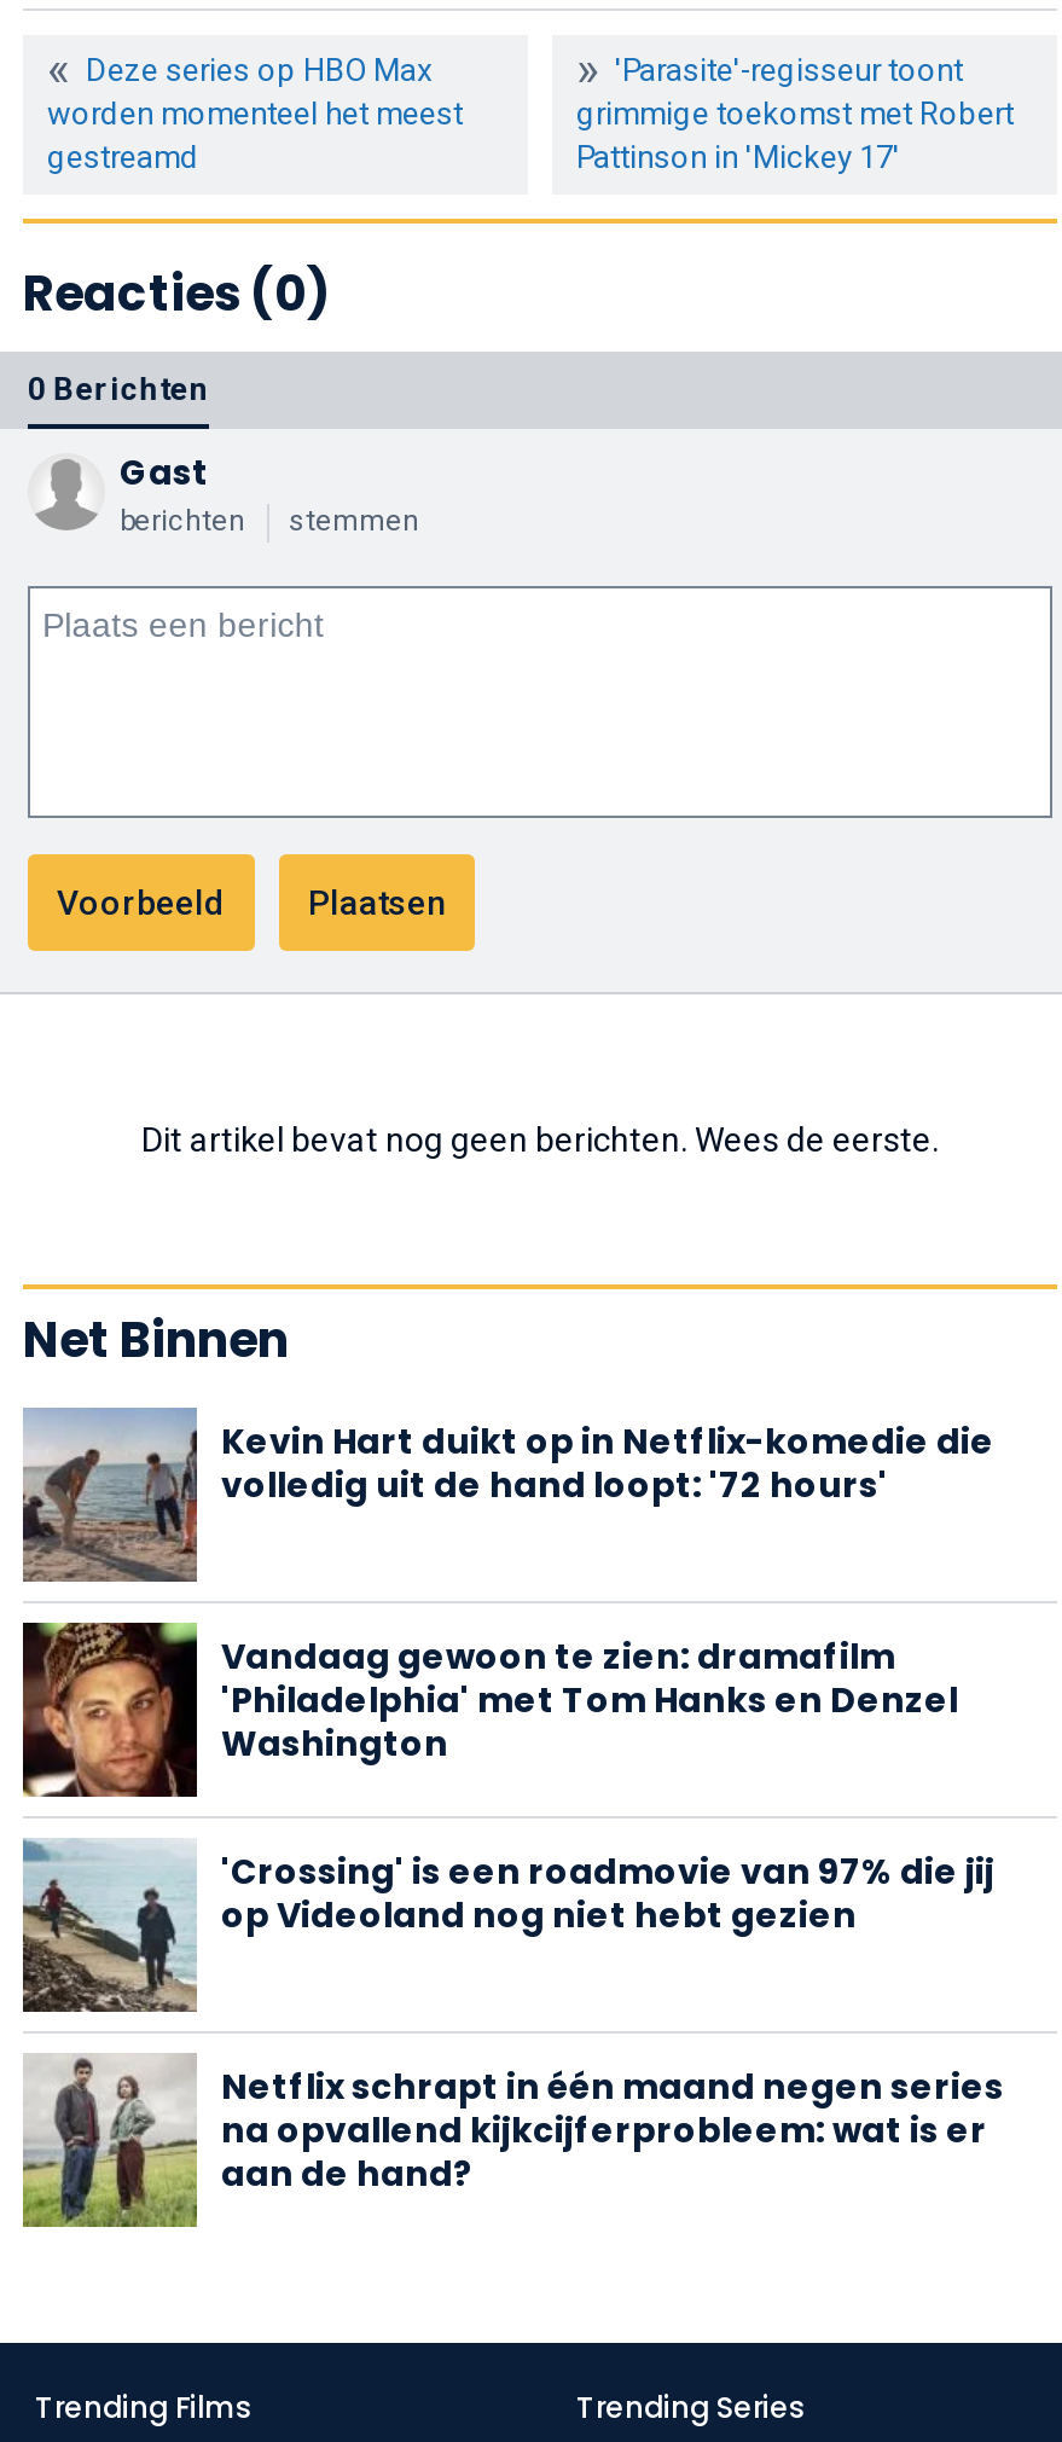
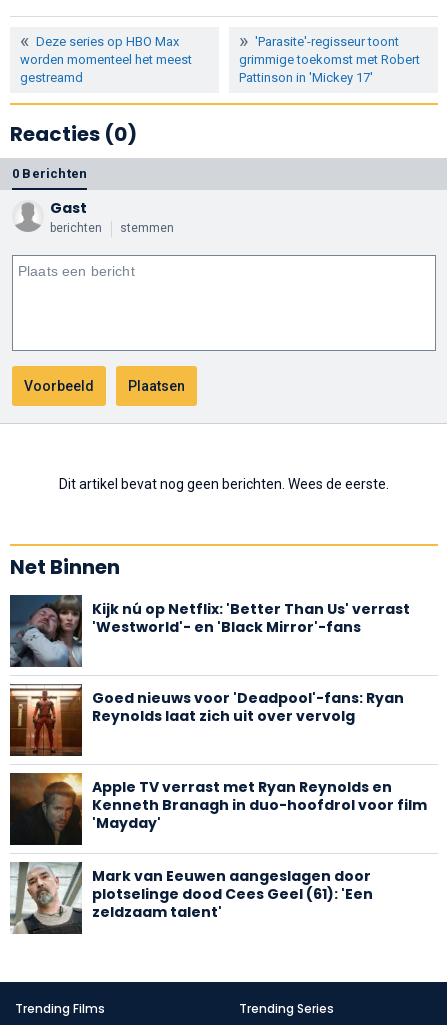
- [image]
- Kevin Hart duikt op in Netflix-komedie die
- volledig uit de hand loopt: '72 hours'
+ [image]
+ Kijk nú op Netflix: 'Better Than Us' verrast
+ 'Westworld'- en 'Black Mirror'-fans

- [image]
- Vandaag gewoon te zien: dramafilm
- 'Philadelphia' met Tom Hanks en Denzel
- Washington
+ [image]
+ Goed nieuws voor 'Deadpool'-fans: Ryan
+ Reynolds laat zich uit over vervolg

- [image]
- 'Crossing' is een roadmovie van 97% die jij
- op Videoland nog niet hebt gezien
+ [image]
+ Apple TV verrast met Ryan Reynolds en
+ Kenneth Branagh in duo-hoofdrol voor film
+ 'Mayday'

- [image]
- Netflix schrapt in één maand negen series
- na opvallend kijkcijferprobleem: wat is er
- aan de hand?
+ [image]
+ Mark van Eeuwen aangeslagen door
+ plotselinge dood Cees Geel (61): 'Een
+ zeldzaam talent'
